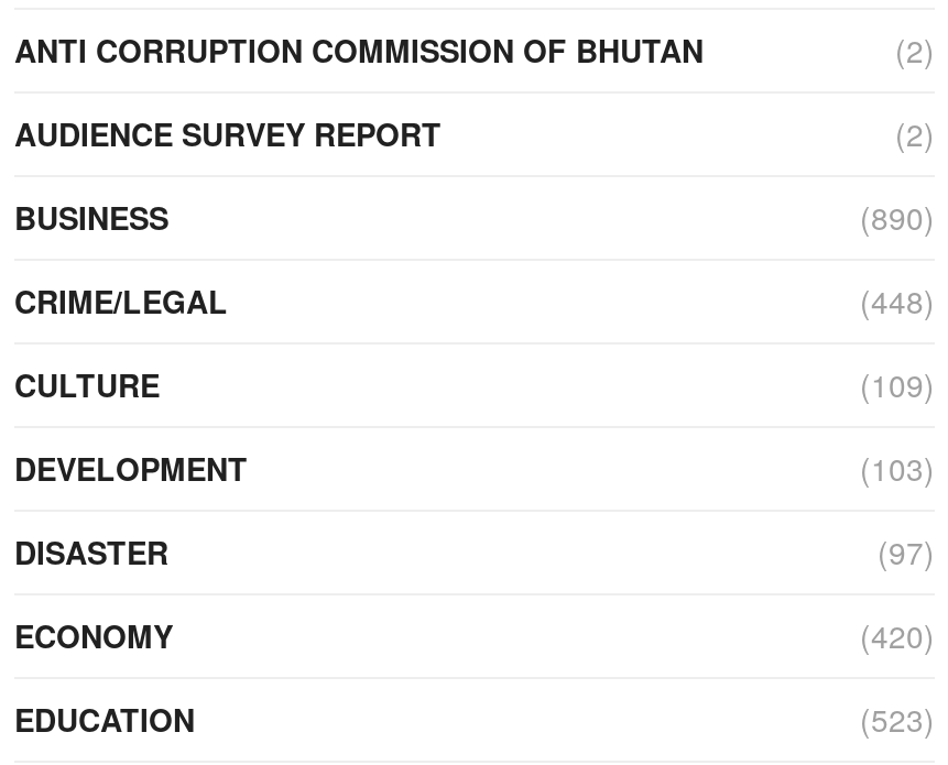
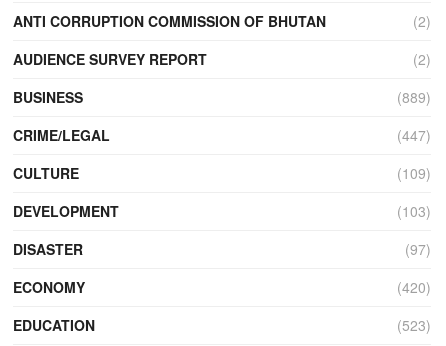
- (890)
+ (889)

- (448)
+ (447)
